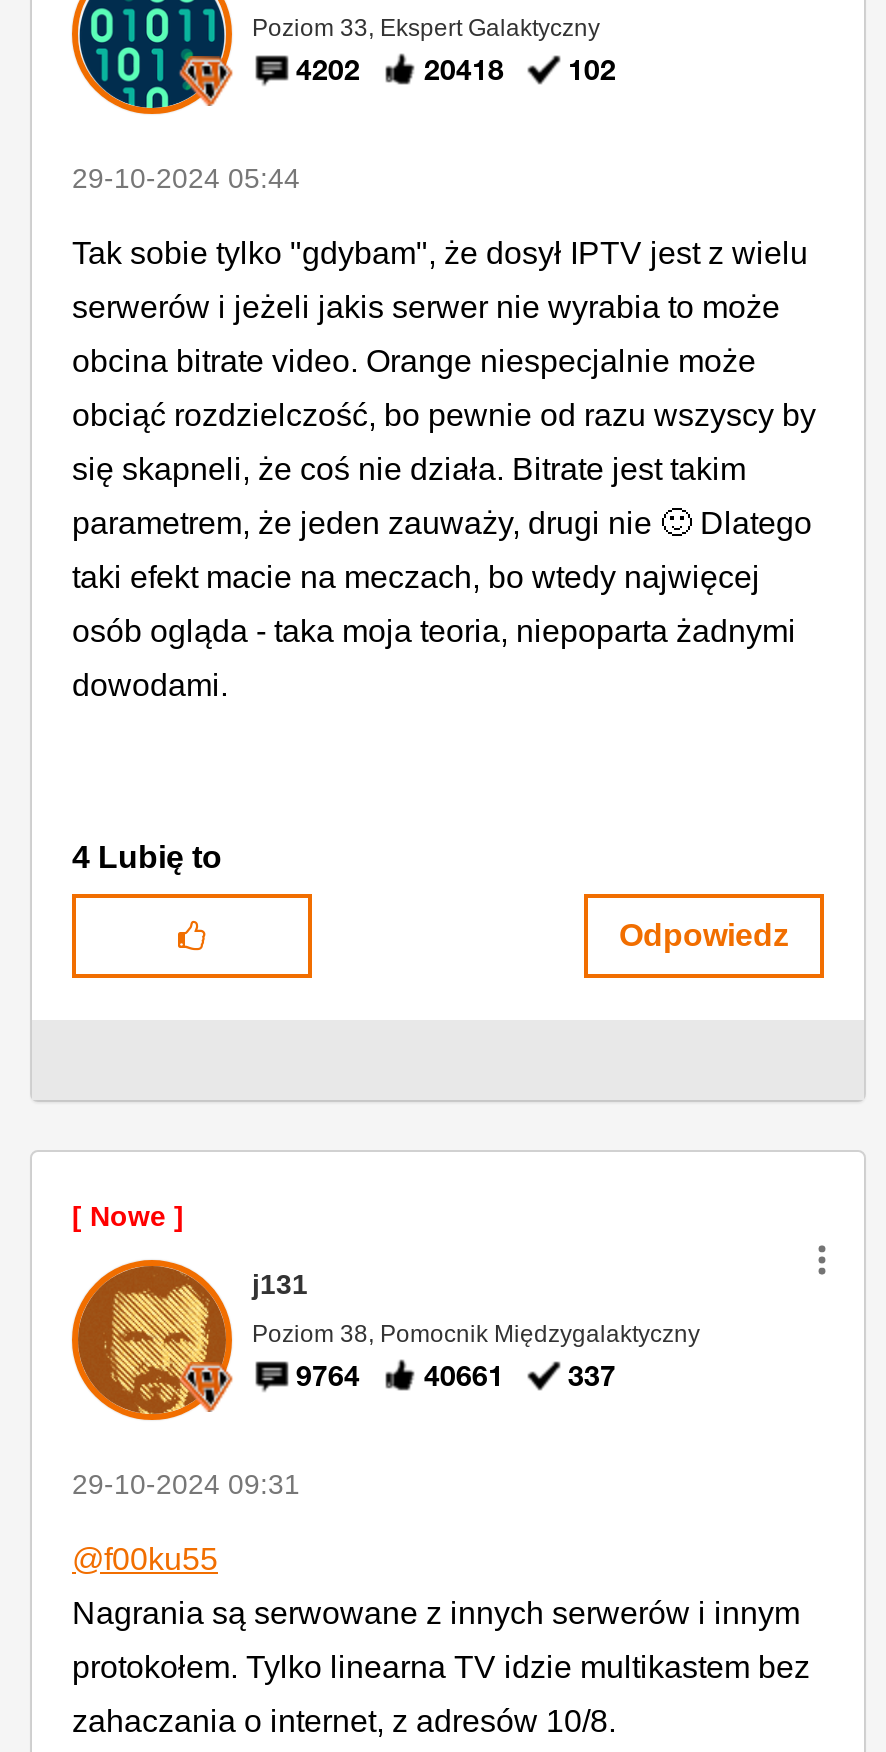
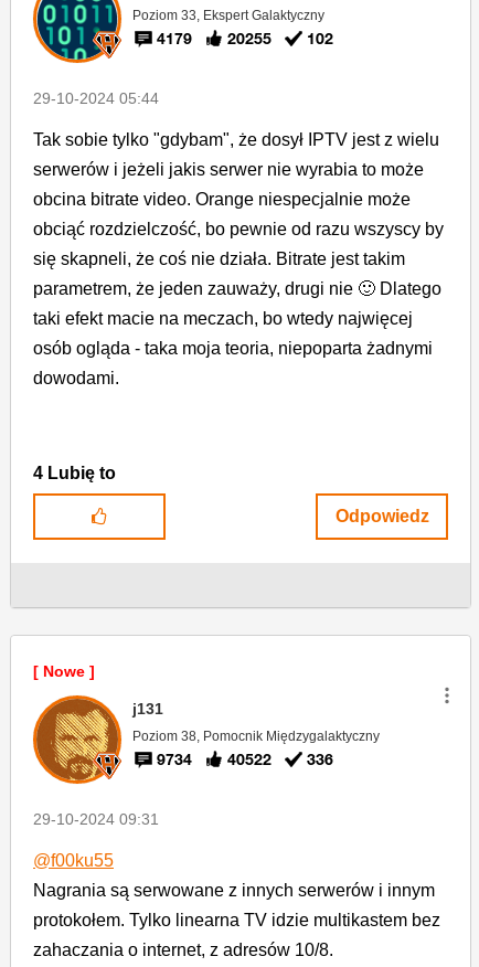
- 4202
+ 4179

- 20418
+ 20255

- 9764
+ 9734

- 40661
+ 40522

- 337
+ 336
